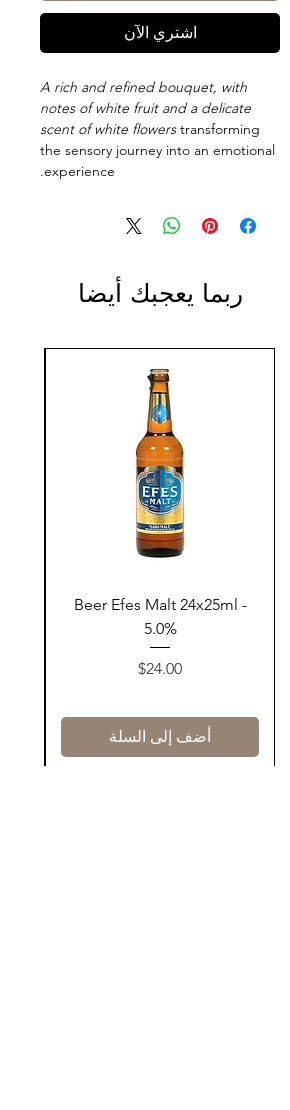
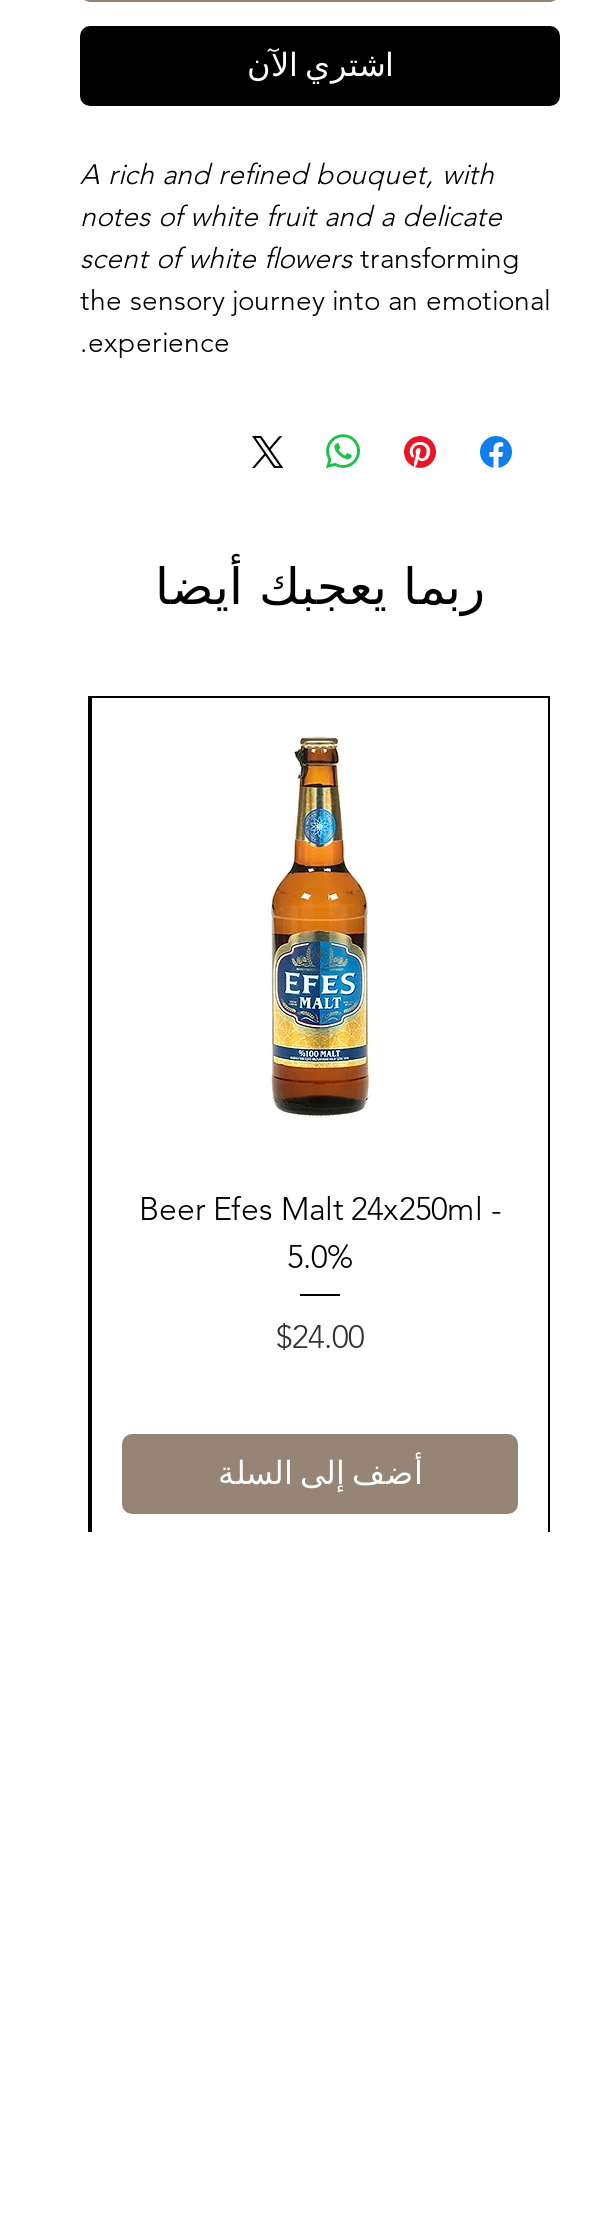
- Beer Efes Malt 24x25ml -
+ Beer Efes Malt 24x250ml -
